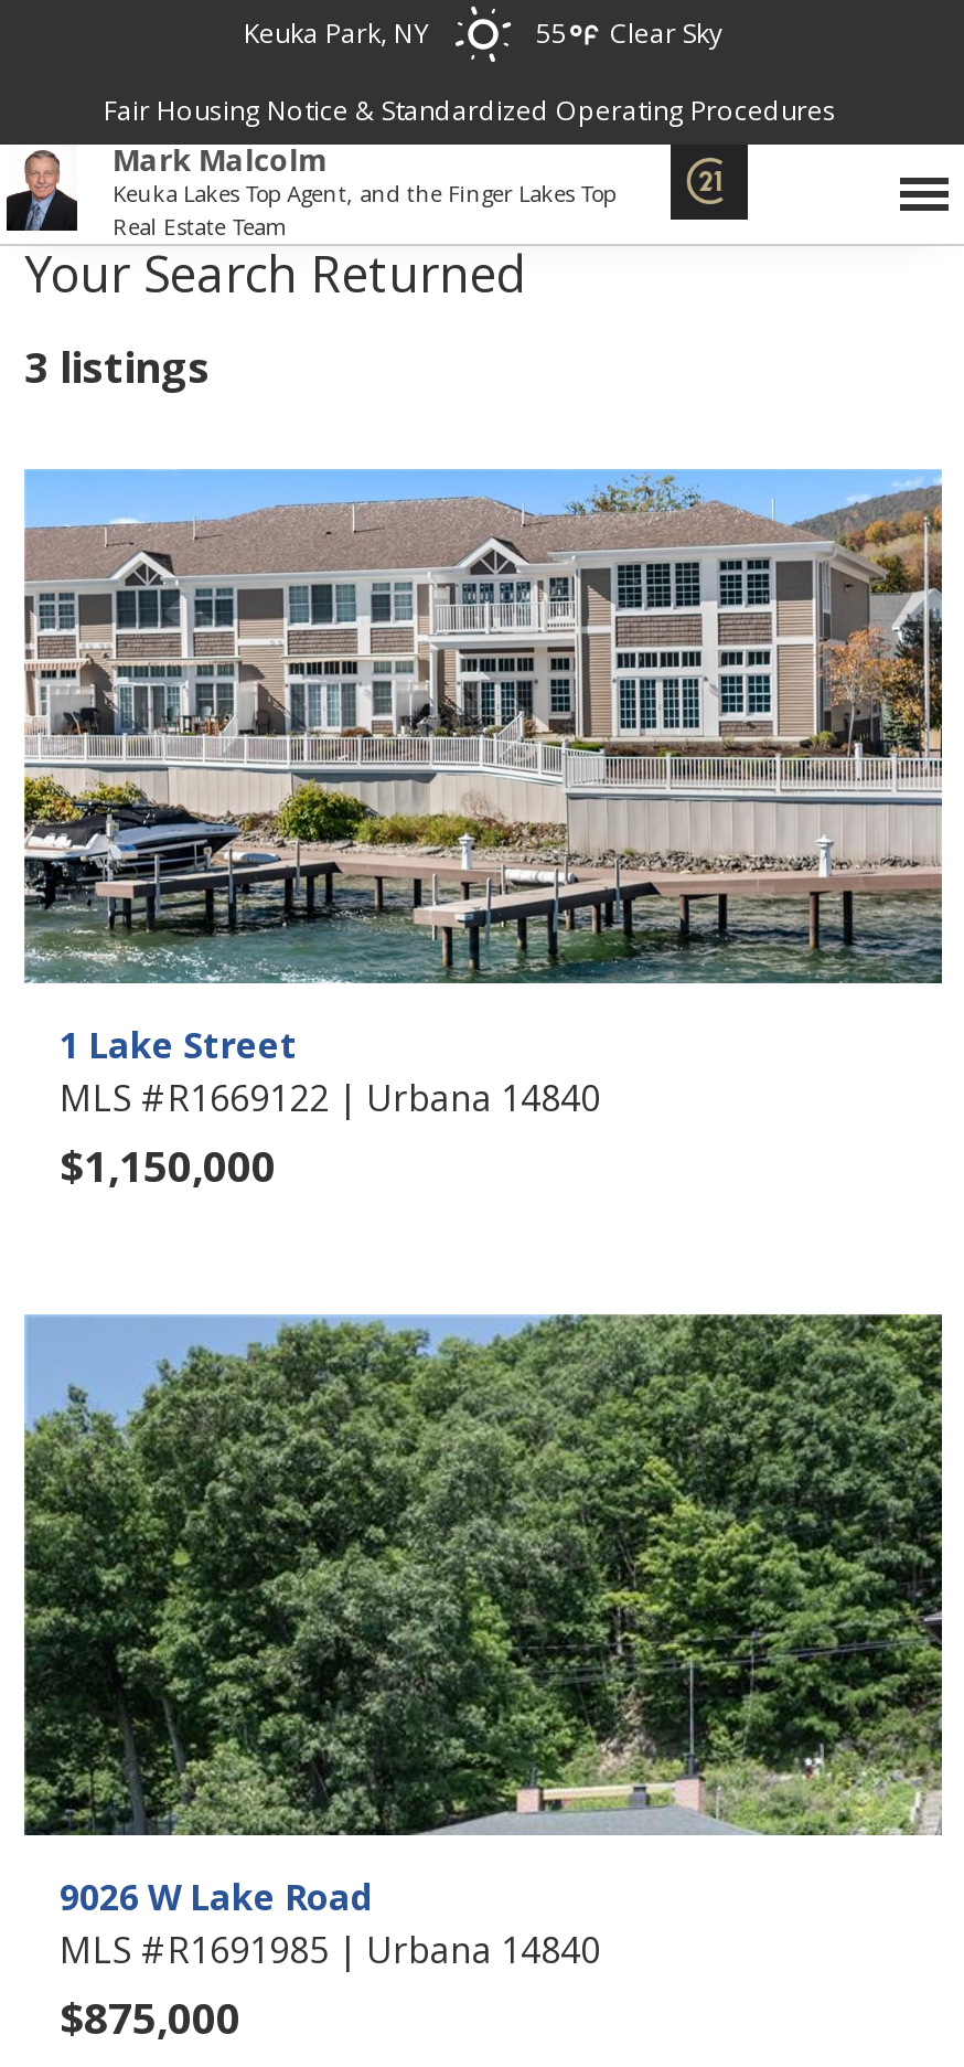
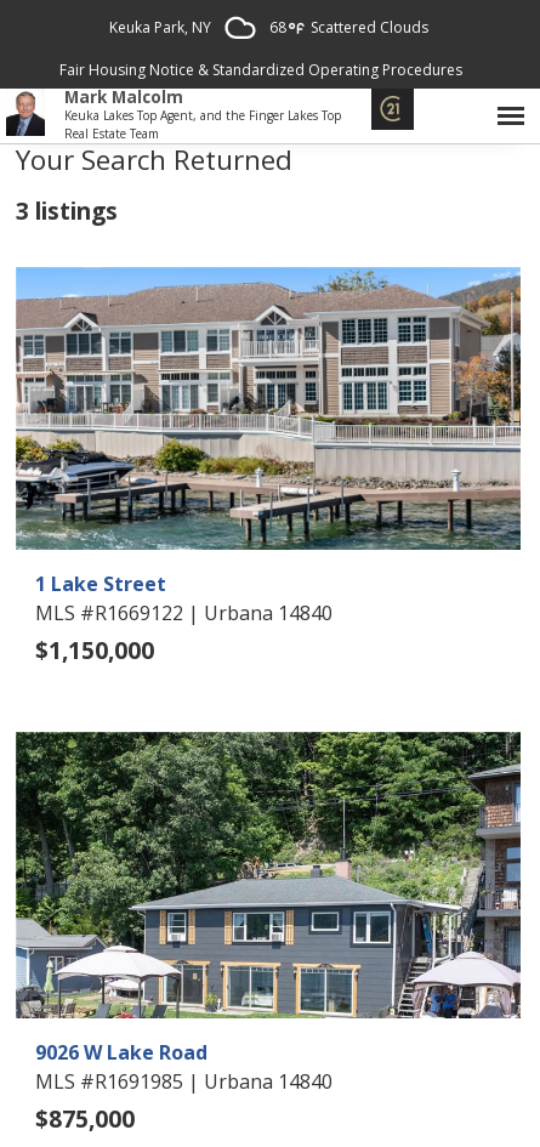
- 55
- Clear Sky
+ 68
+ Scattered Clouds

- [image]
+ [image]
